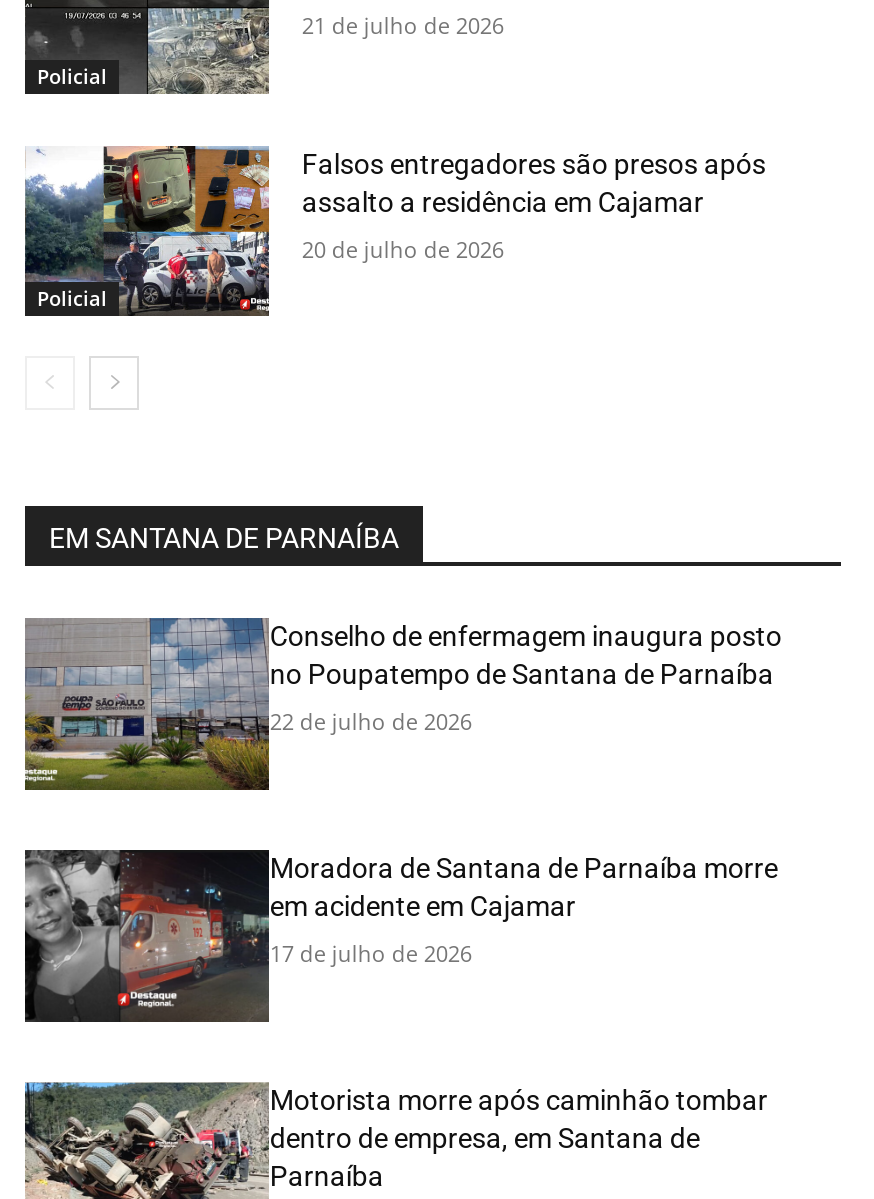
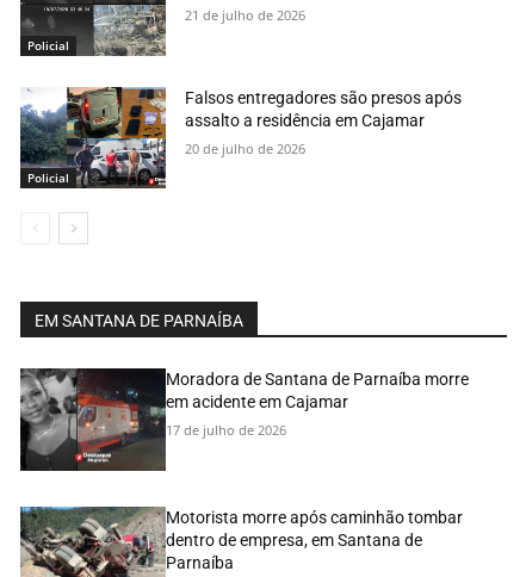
- [image]
- Conselho de enfermagem inaugura posto
- no Poupatempo de Santana de Parnaíba
- 22 de julho de 2026
